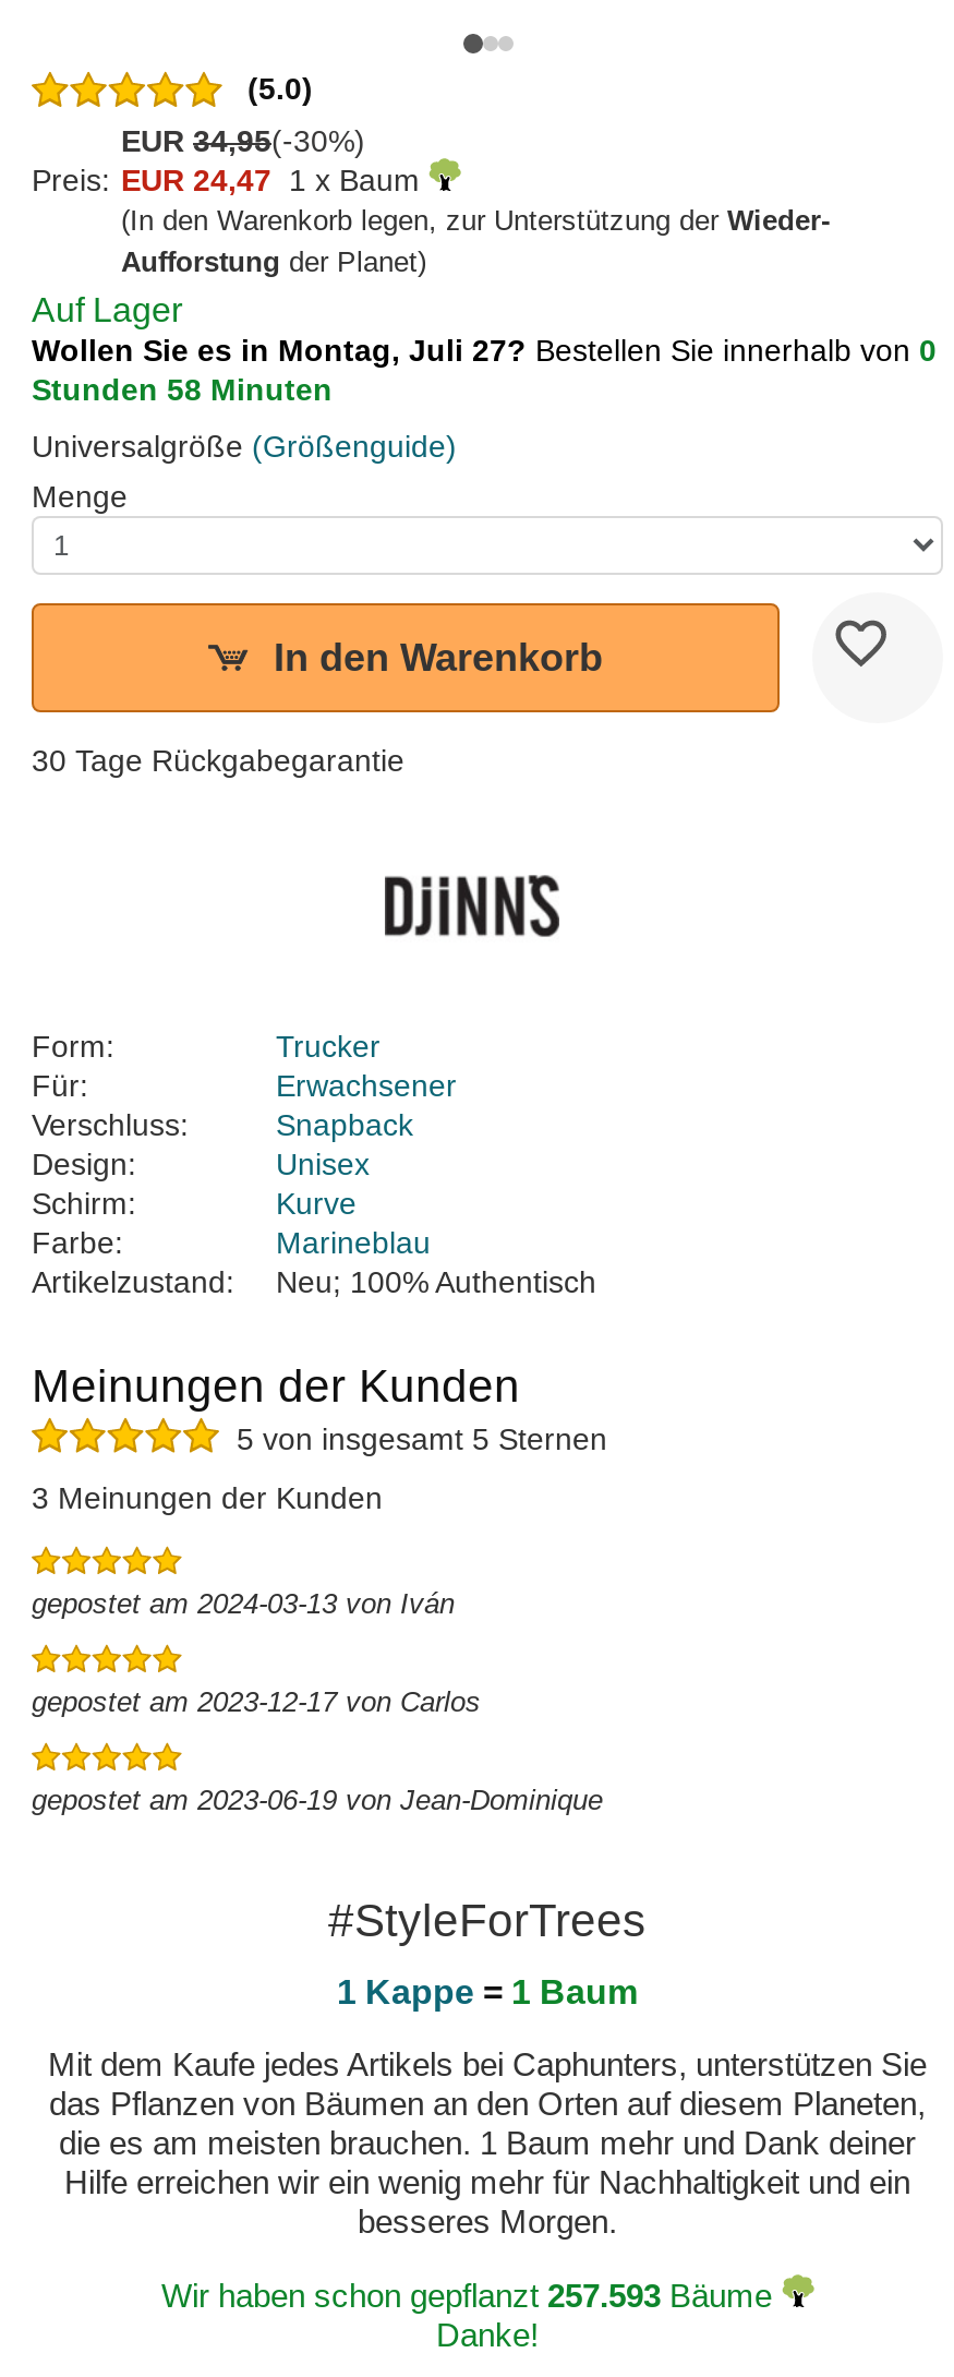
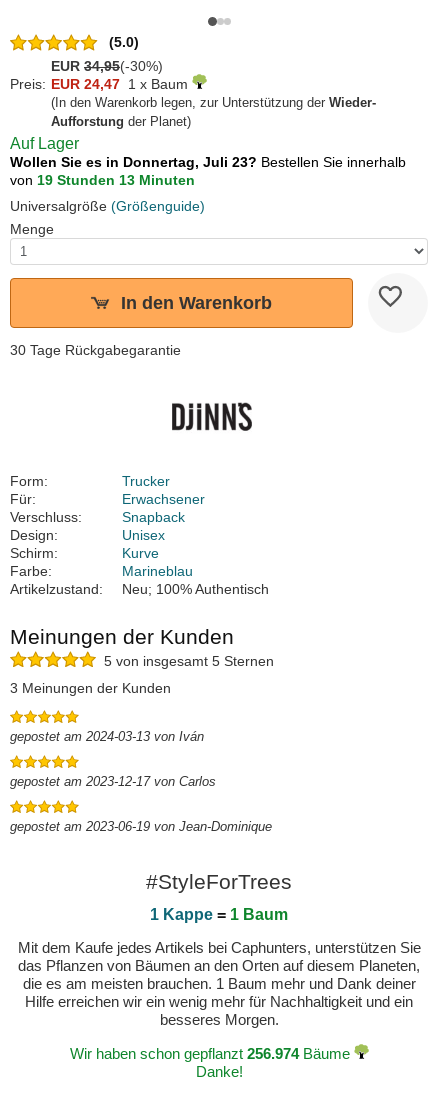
- Wollen Sie es in Montag, Juli 27? Bestellen Sie innerhalb von 0
- Stunden 58 Minuten
+ Wollen Sie es in Donnertag, Juli 23? Bestellen Sie innerhalb
+ von 19 Stunden 13 Minuten

- Wir haben schon gepflanzt 257.593 Bäume
+ Wir haben schon gepflanzt 256.974 Bäume
